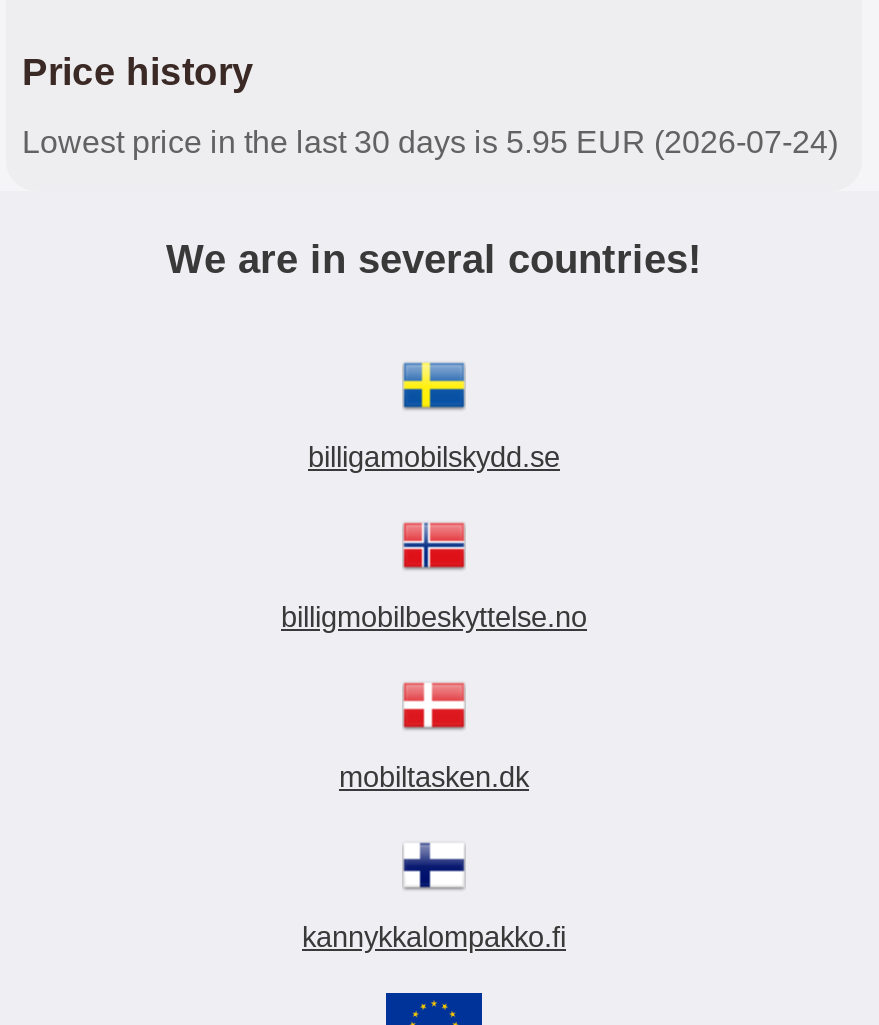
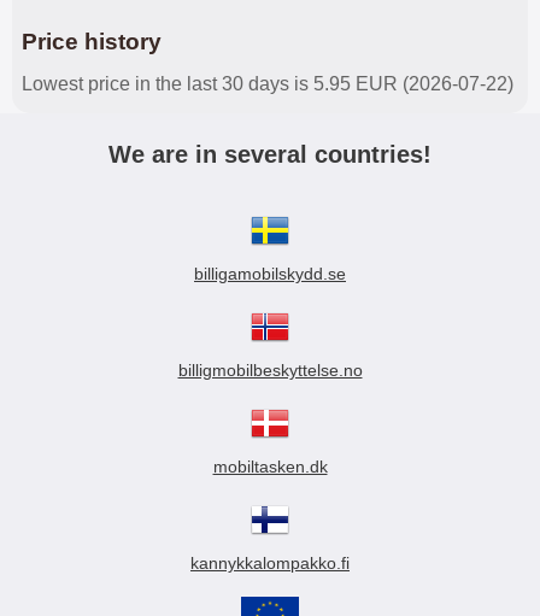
- Lowest price in the last 30 days is 5.95 EUR (2026-07-24)
+ Lowest price in the last 30 days is 5.95 EUR (2026-07-22)
